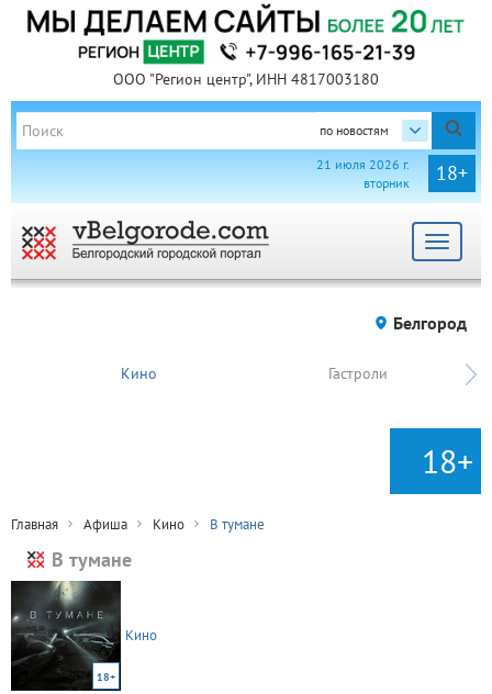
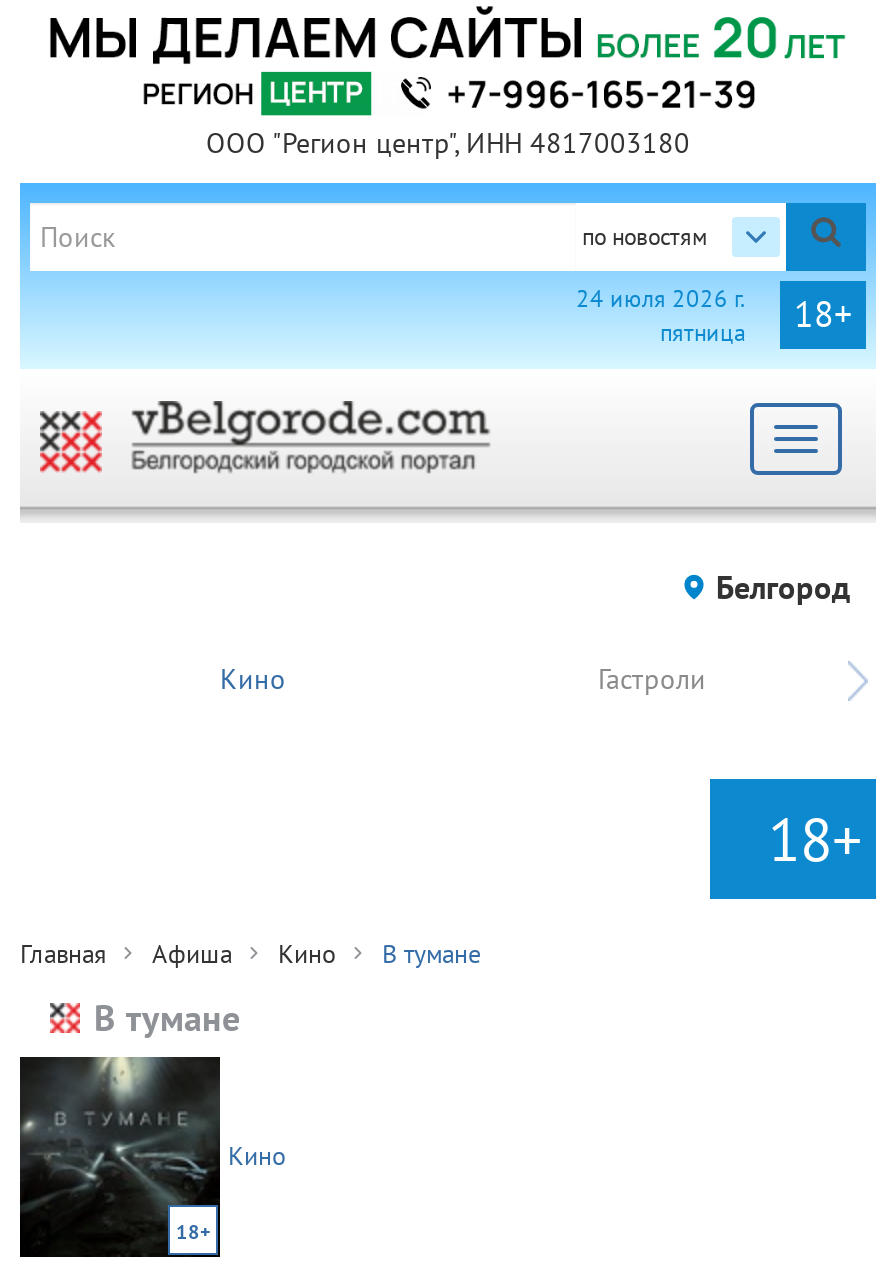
- 21 июля 2026 г.
- вторник
+ 24 июля 2026 г.
+ пятница
